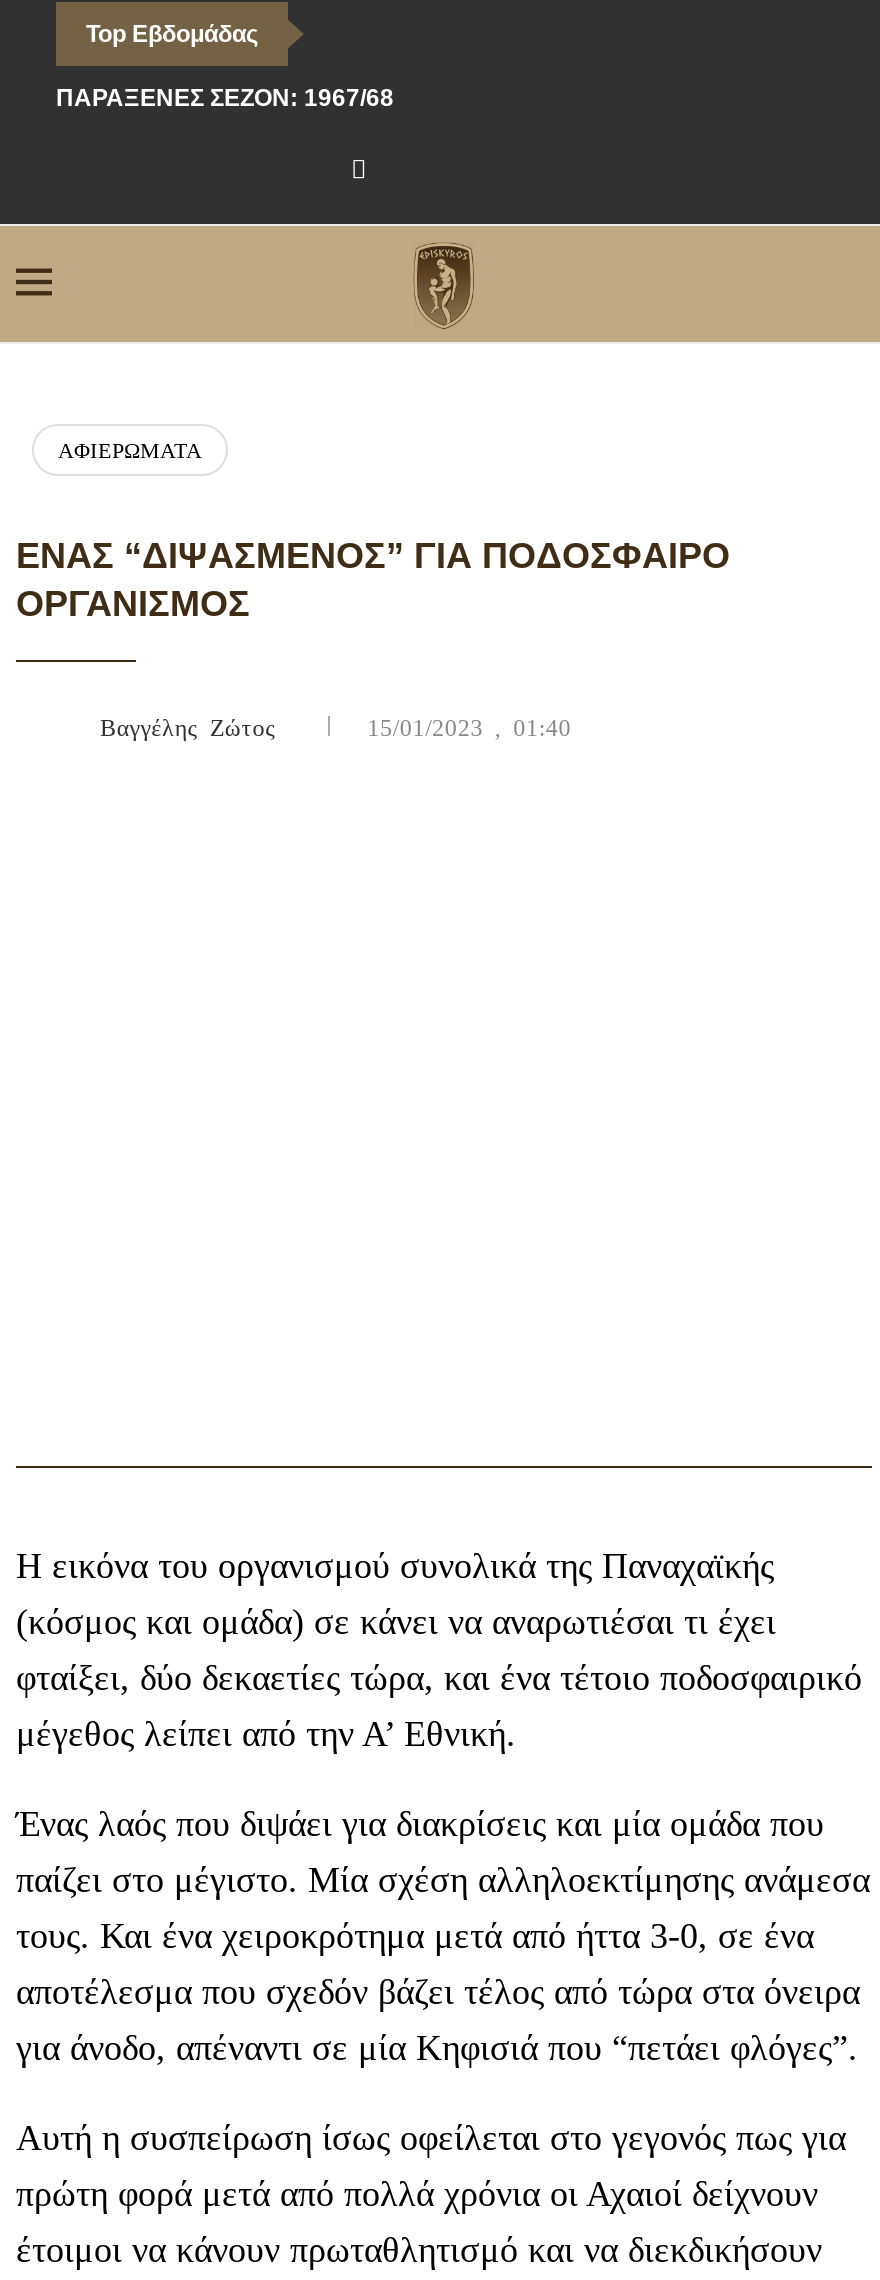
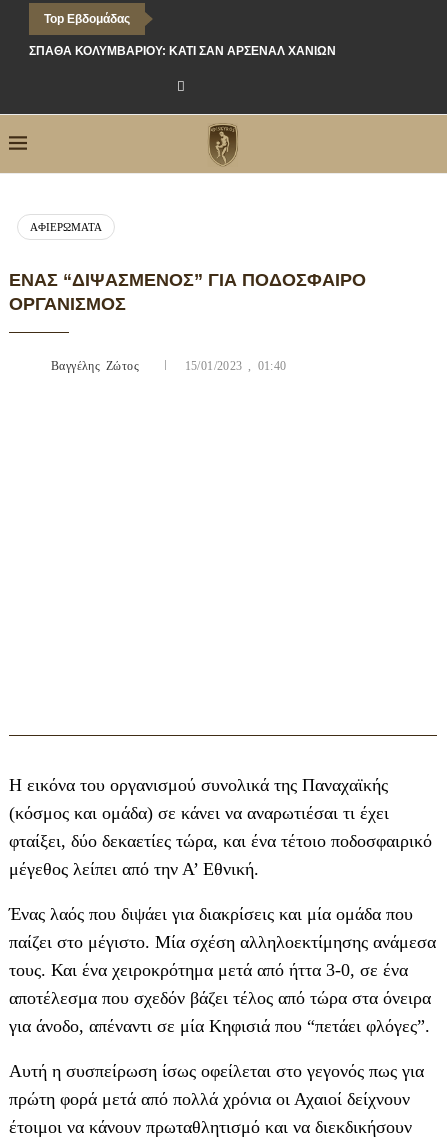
- ΠΑΡΆΞΕΝΕΣ ΣΕΖΌΝ: 1967/68
+ ΣΠΆΘΑ ΚΟΛΥΜΒΑΡΊΟΥ: ΚΆΤΙ ΣΑΝ ΆΡΣΕΝΑΛ ΧΑΝΊΩΝ
